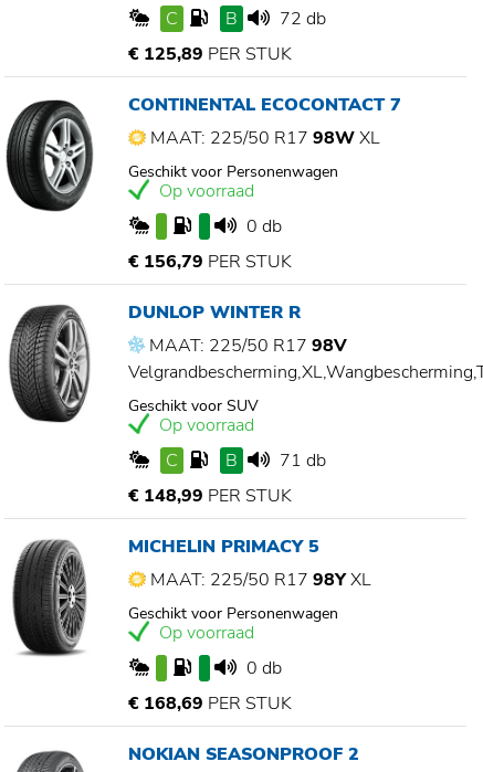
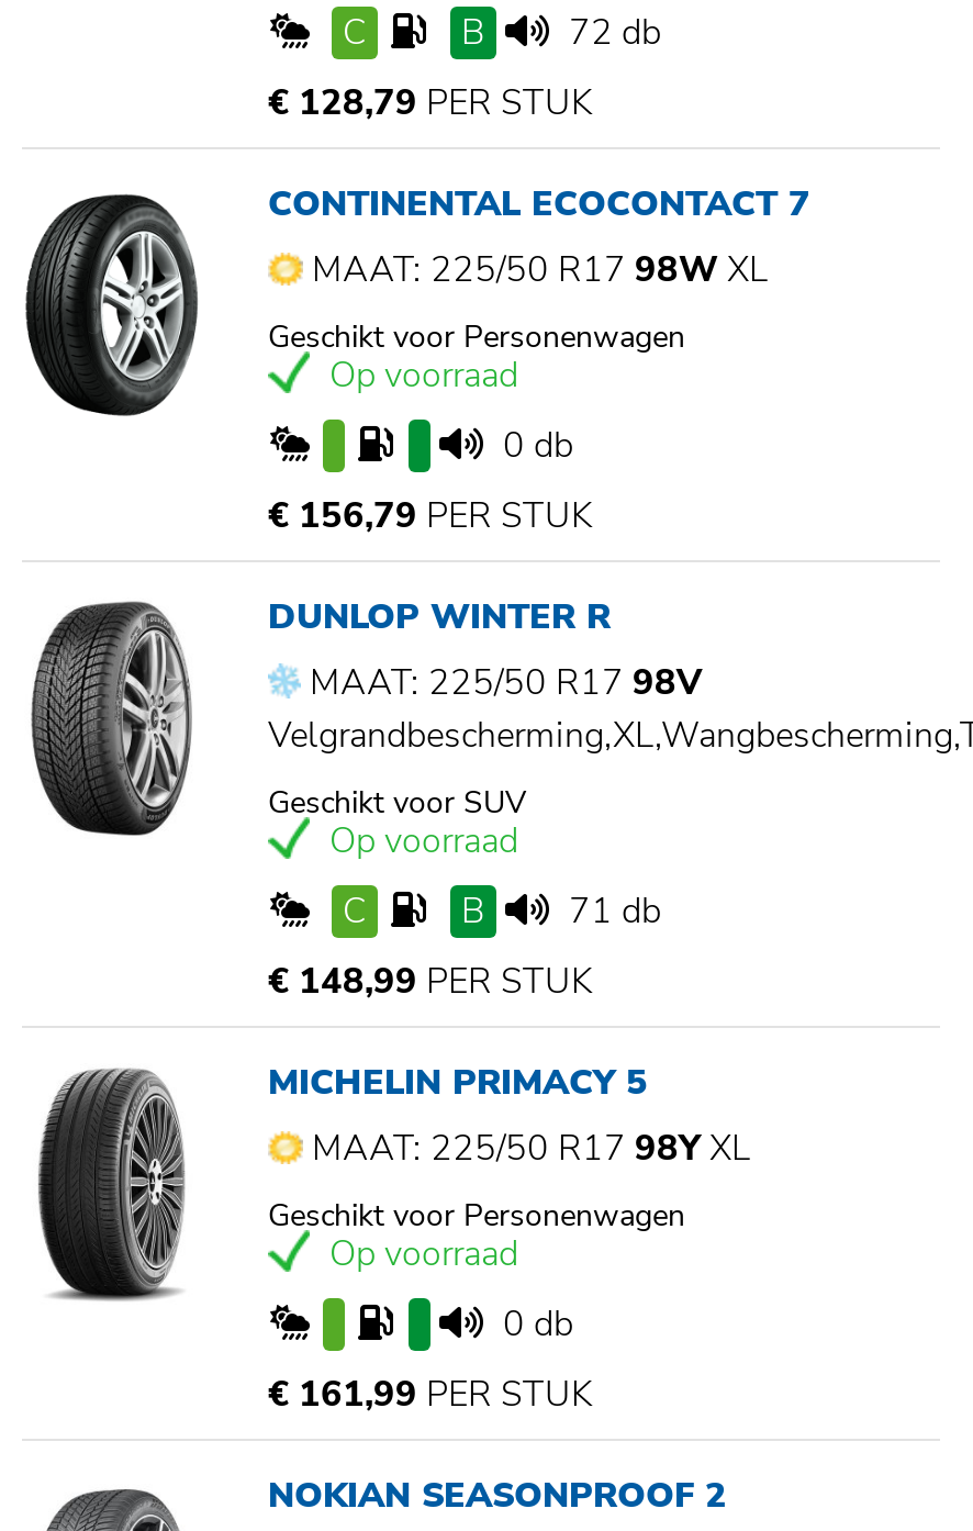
- € 125,89 PER STUK
+ € 128,79 PER STUK

- € 168,69 PER STUK
+ € 161,99 PER STUK
